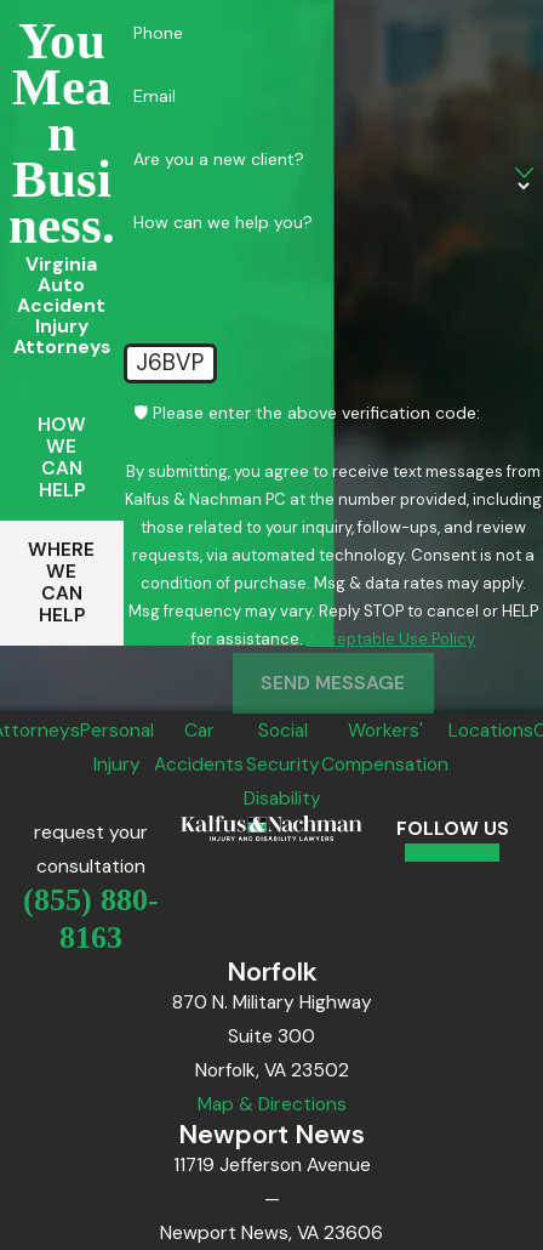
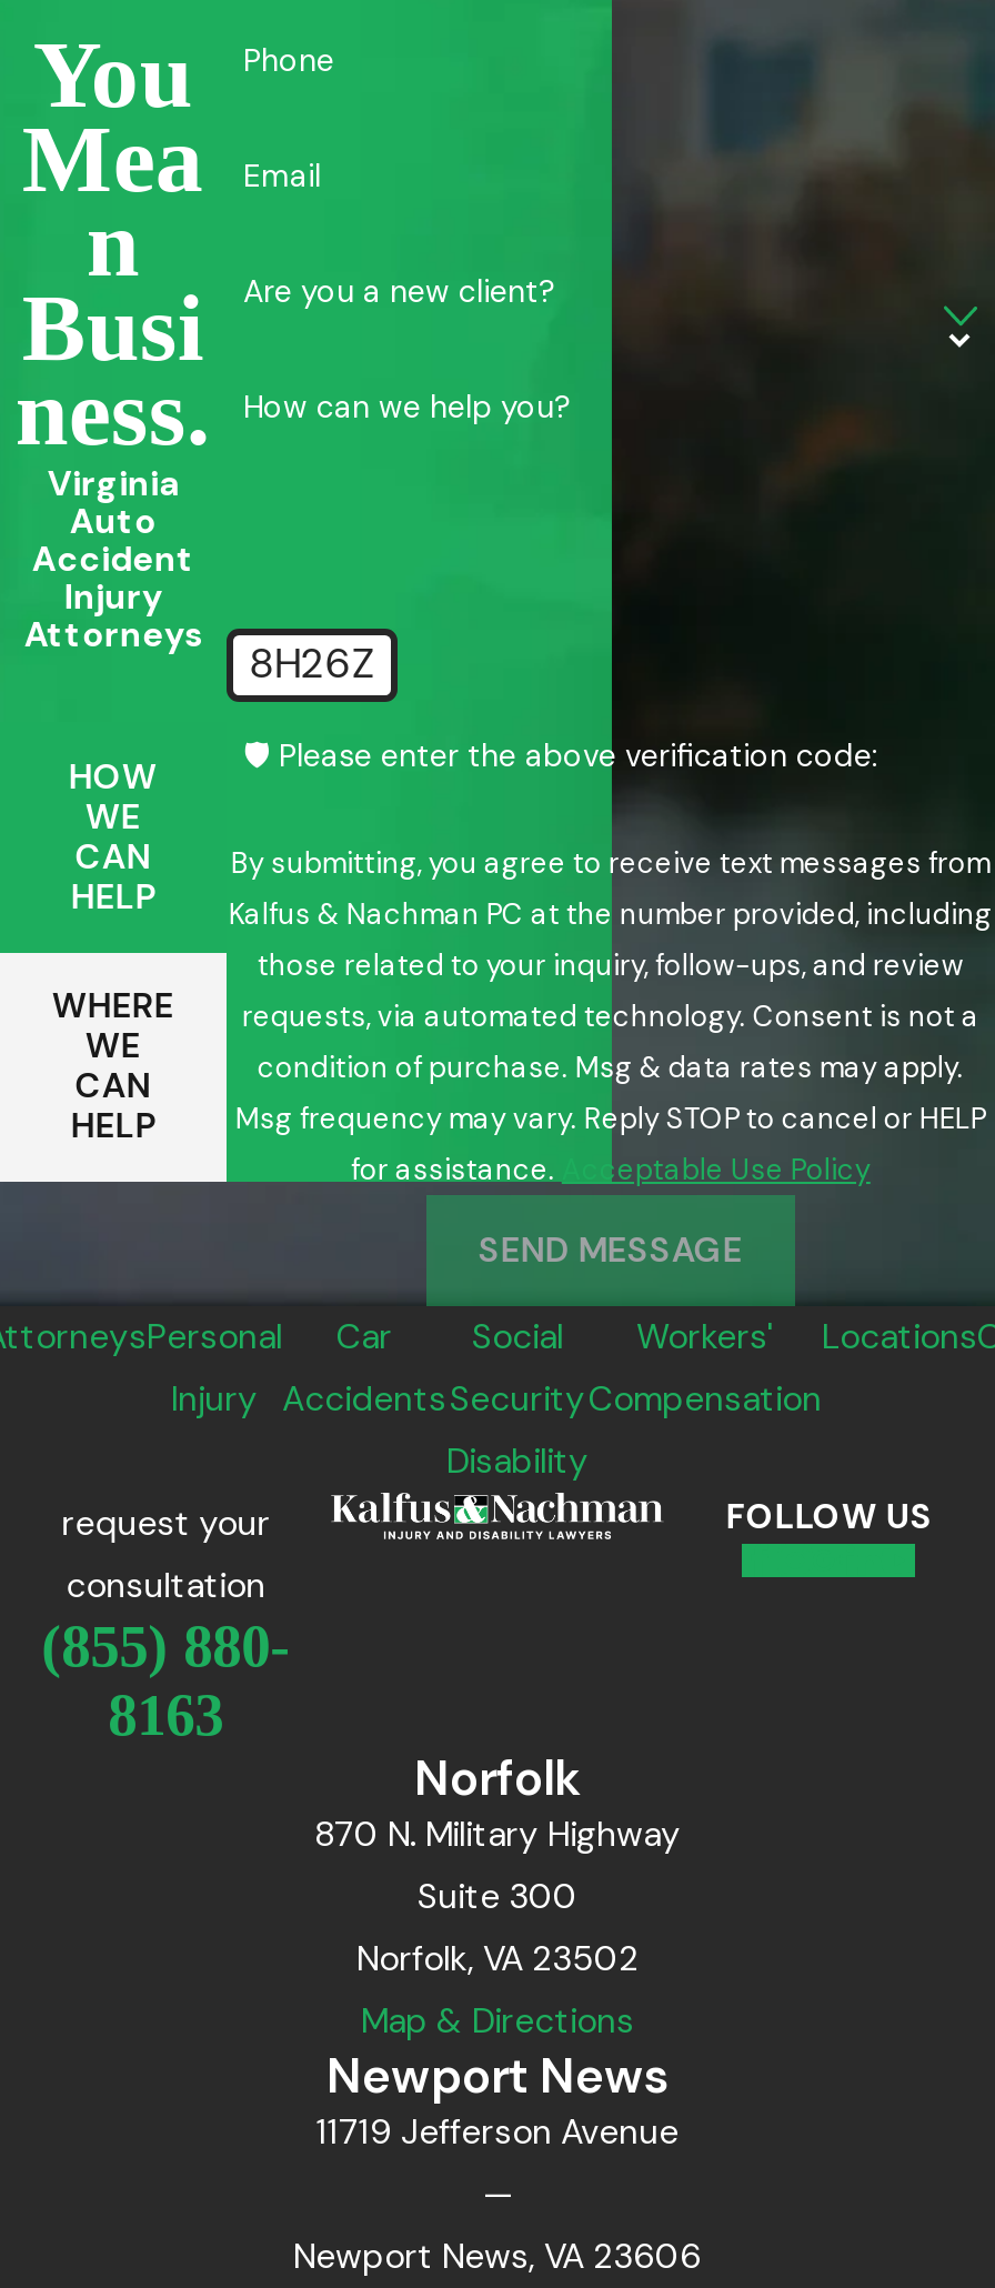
- J6BVP
+ 8H26Z
